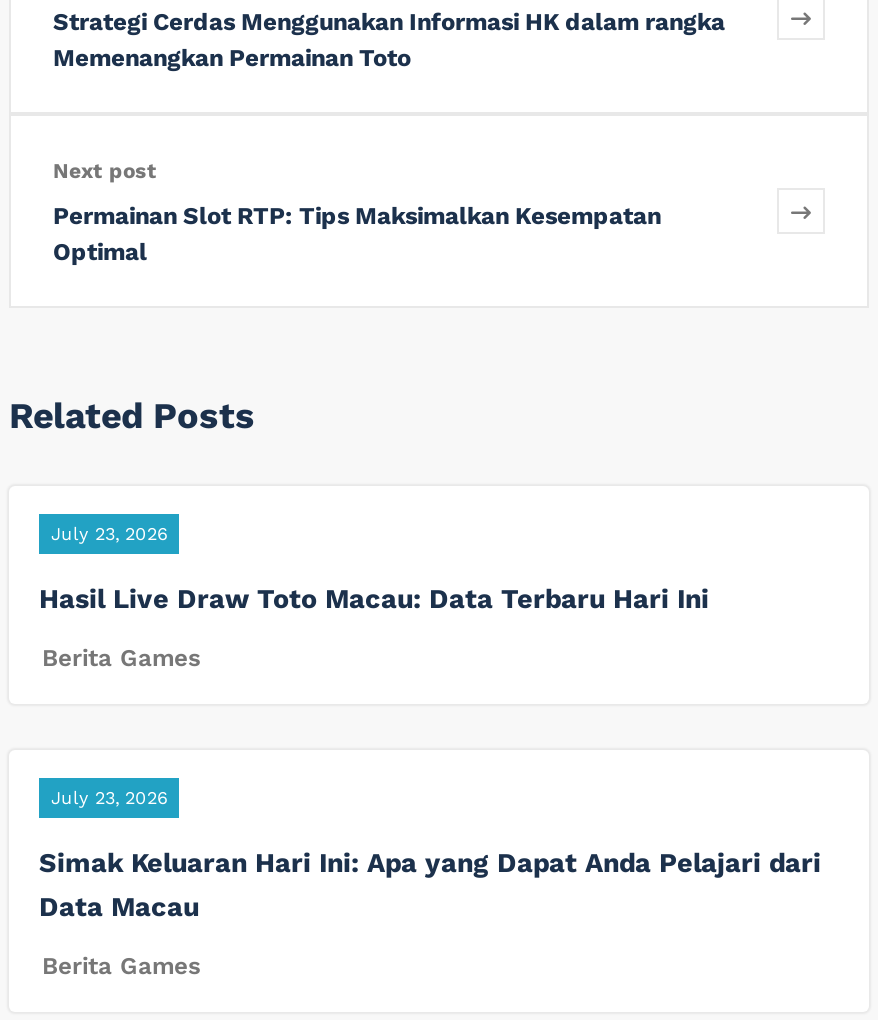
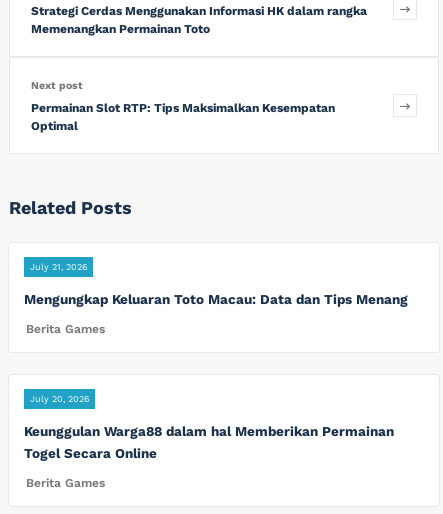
- July 23, 2026
+ July 21, 2026

- Hasil Live Draw Toto Macau: Data Terbaru Hari Ini
+ Mengungkap Keluaran Toto Macau: Data dan Tips Menang

- July 23, 2026
+ July 20, 2026

- Simak Keluaran Hari Ini: Apa yang Dapat Anda Pelajari dari
- Data Macau
+ Keunggulan Warga88 dalam hal Memberikan Permainan
+ Togel Secara Online
